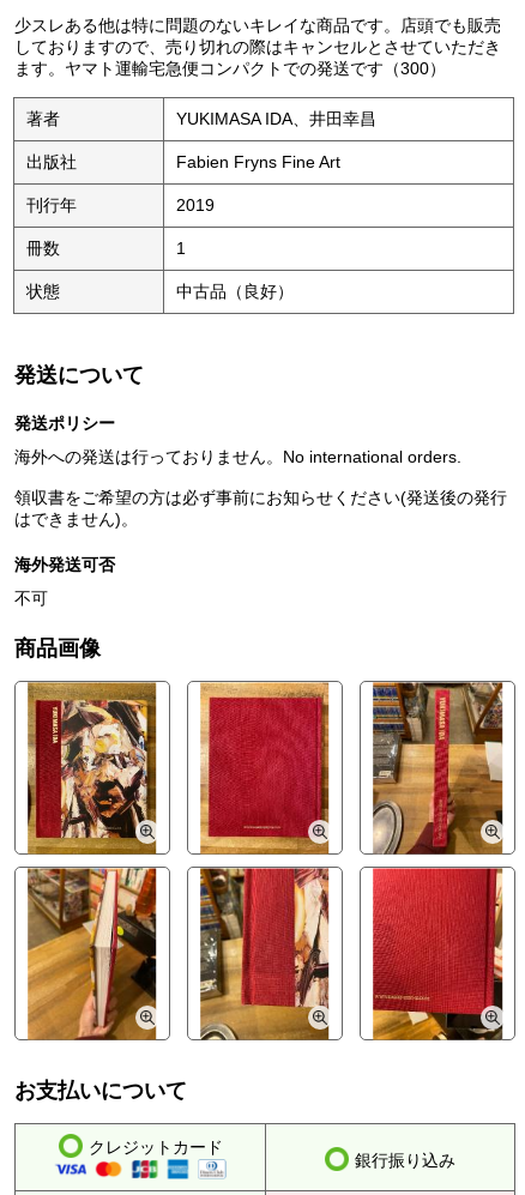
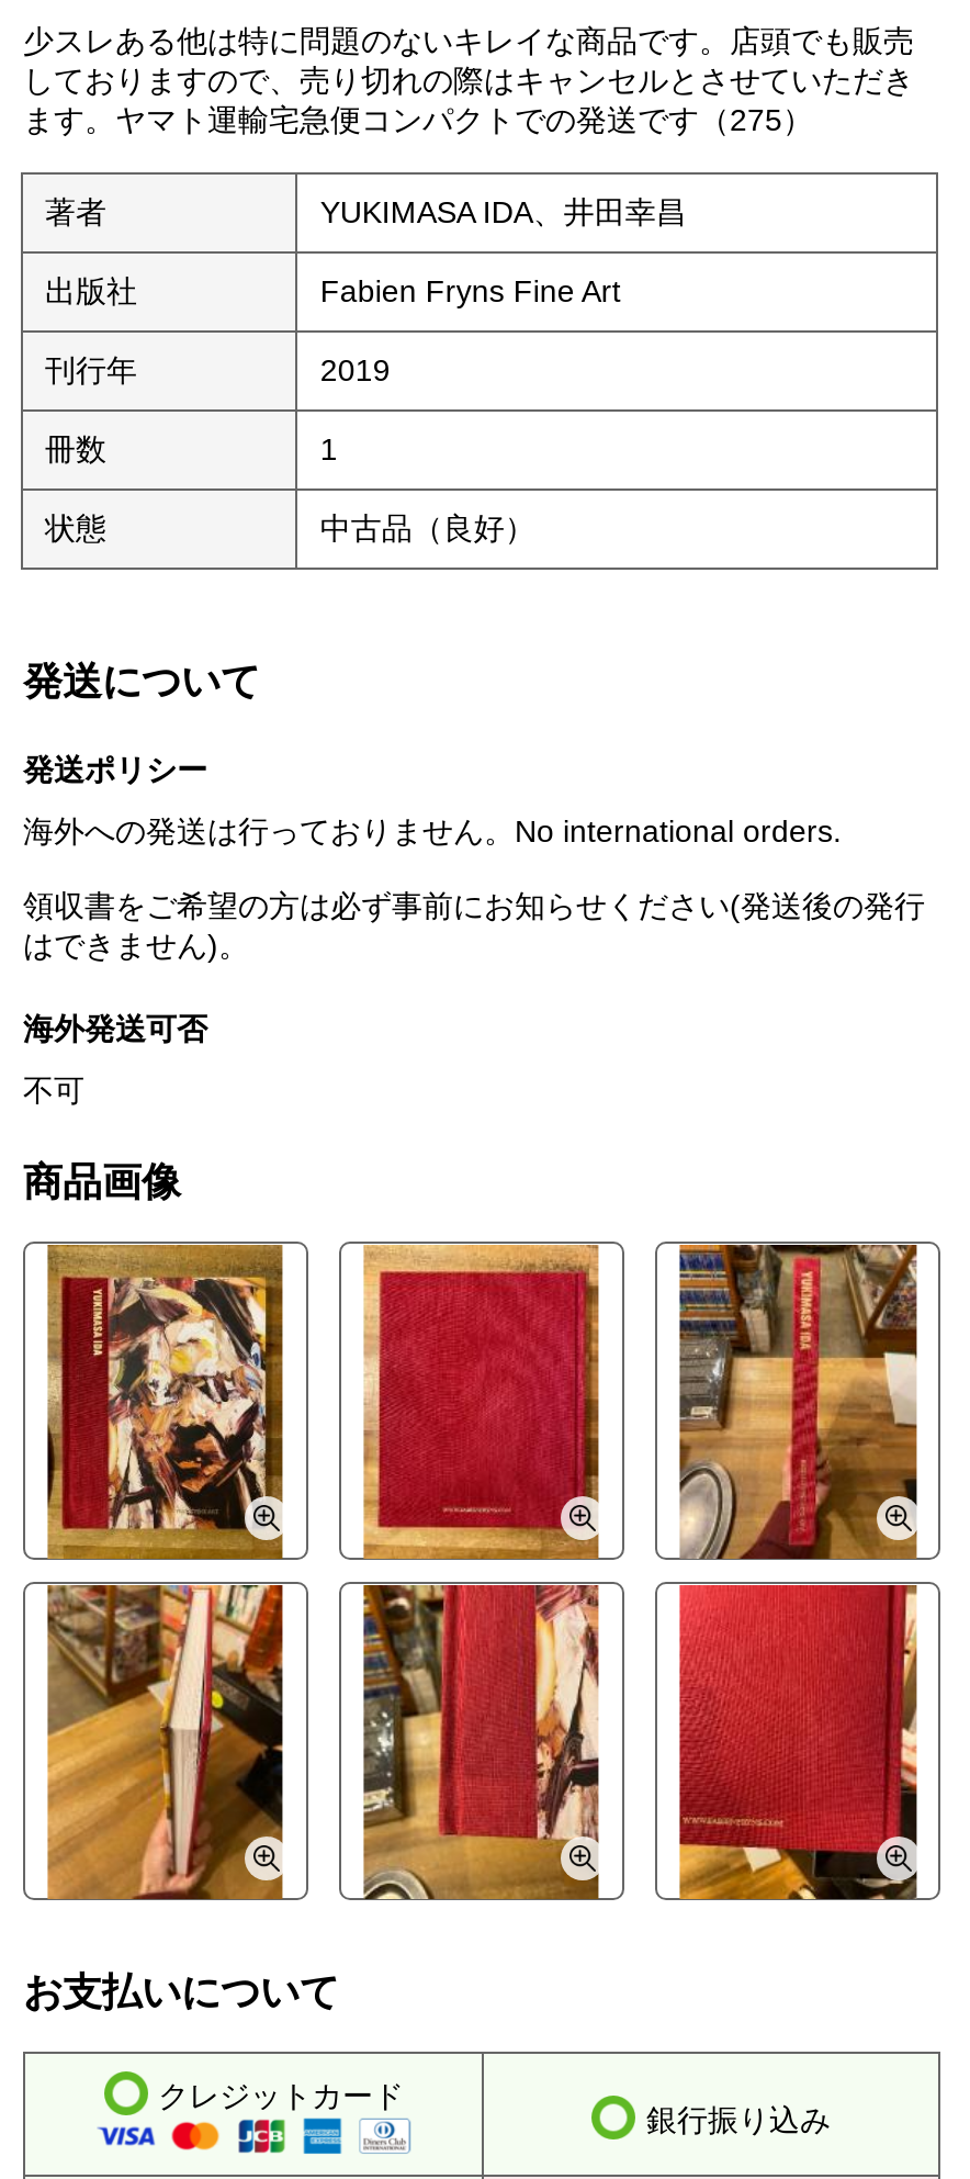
- ます。ヤマト運輸宅急便コンパクトでの発送です（300）
+ ます。ヤマト運輸宅急便コンパクトでの発送です（275）
